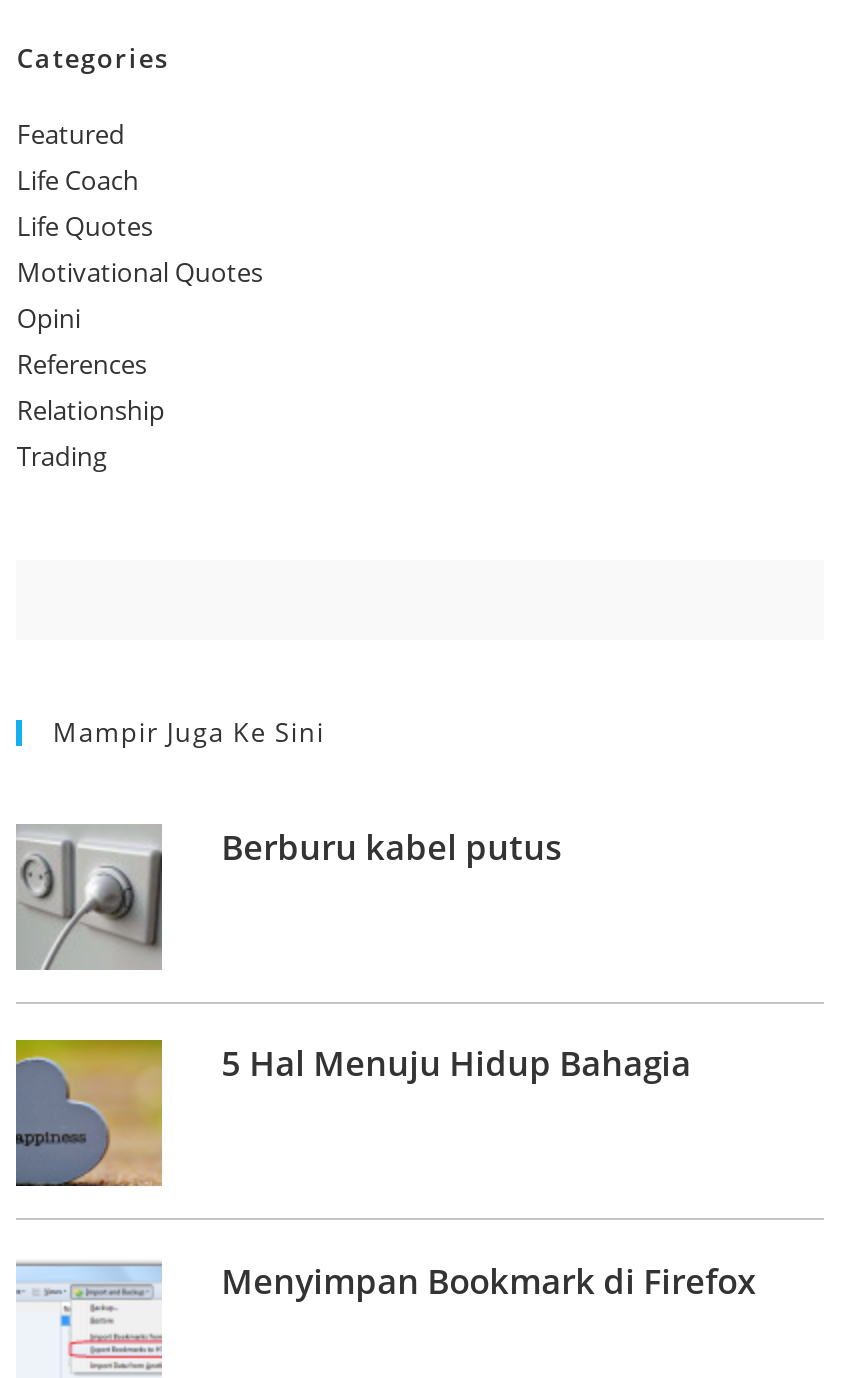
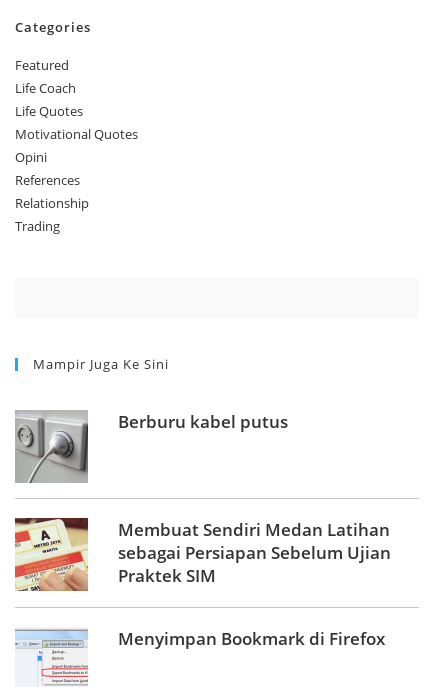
- [image]
- 5 Hal Menuju Hidup Bahagia
+ [image]
+ Membuat Sendiri Medan Latihan
+ sebagai Persiapan Sebelum Ujian
+ Praktek SIM
